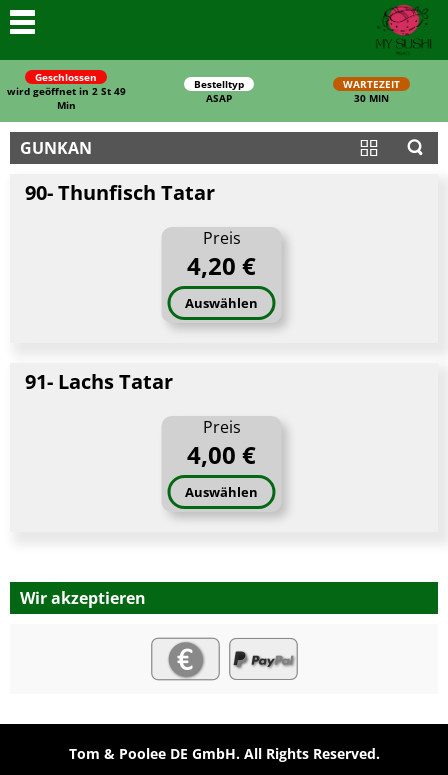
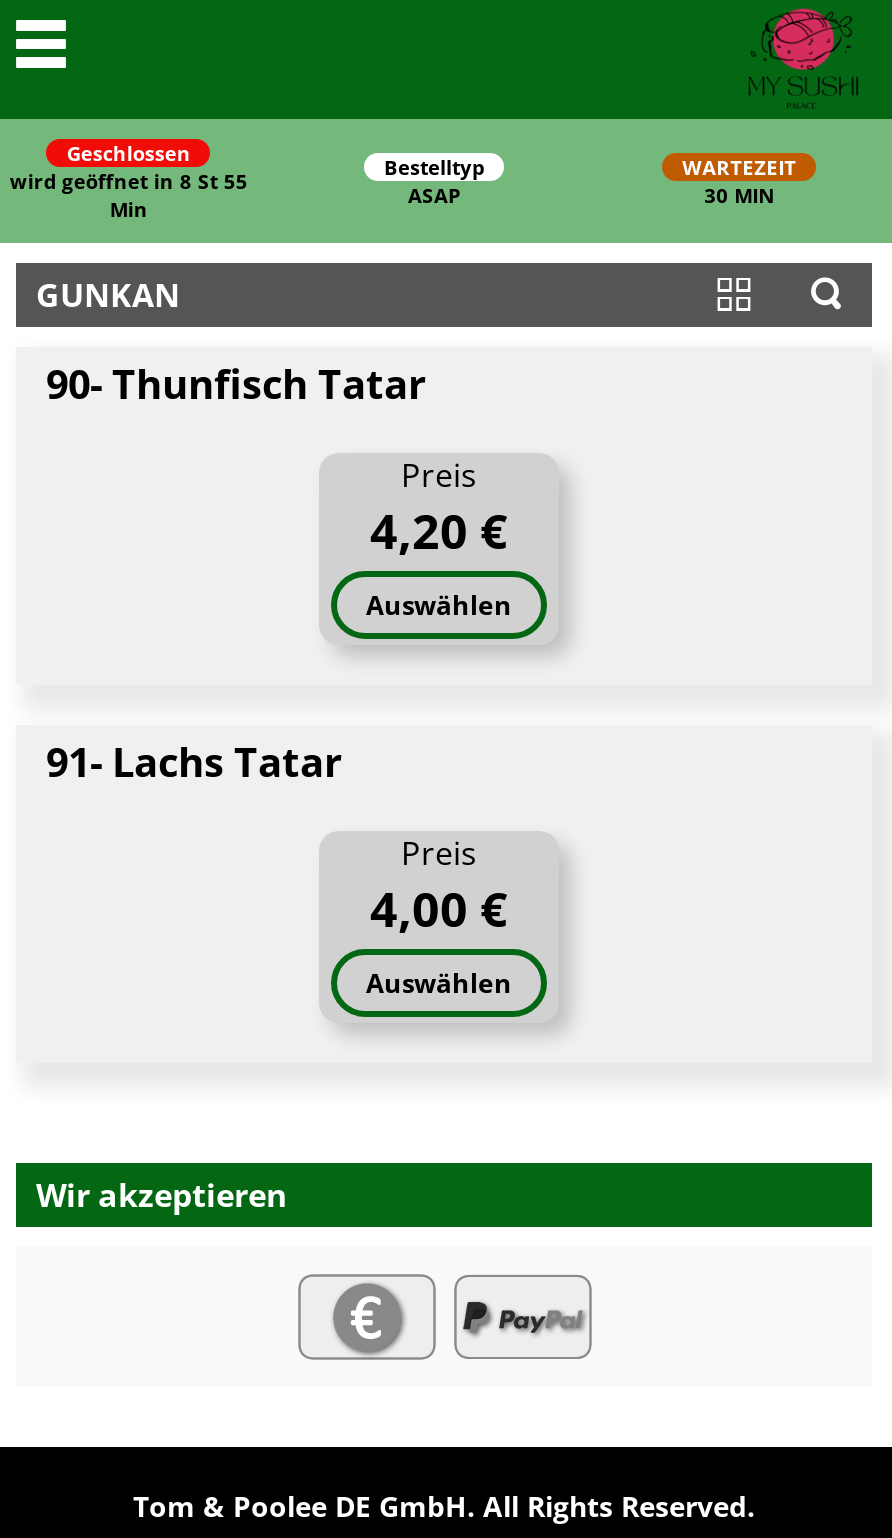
- wird geöffnet in 2 St 49
+ wird geöffnet in 8 St 55
